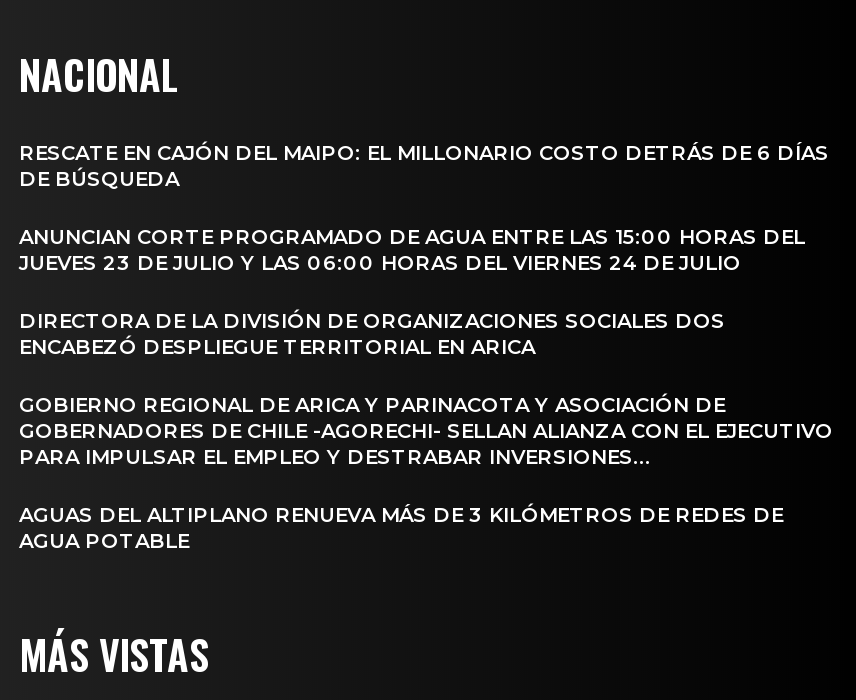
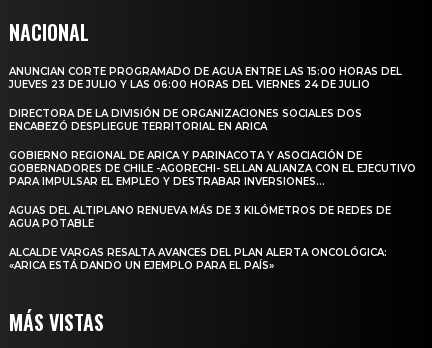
- RESCATE EN CAJÓN DEL MAIPO: EL MILLONARIO COSTO DETRÁS DE 6 DÍAS
- DE BÚSQUEDA

moved up: ANUNCIAN CORTE PROGRAMADO DE AGUA ENTRE LAS 15:00 HORAS DEL | JUEVES 23 DE JULIO Y LAS 06:00 HORAS DEL VIERNES 24 DE JULIO | DIRECTORA DE LA DIVISIÓN DE ORGANIZACIONES SOCIALES DOS | ... | AGUAS DEL ALTIPLANO RENUEVA MÁS DE 3 KILÓMETROS DE REDES DE | AGUA POTABLE

+ ALCALDE VARGAS RESALTA AVANCES DEL PLAN ALERTA ONCOLÓGICA:
+ «ARICA ESTÁ DANDO UN EJEMPLO PARA EL PAÍS»
